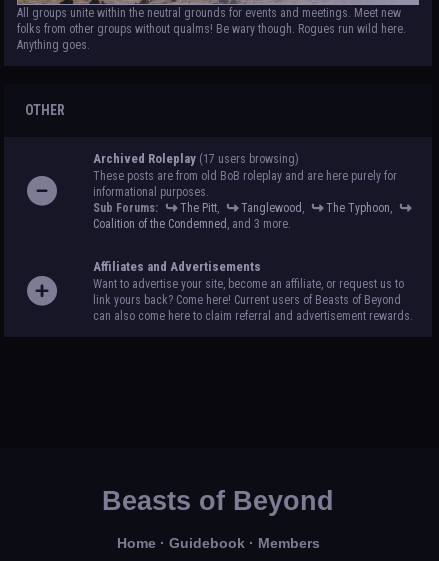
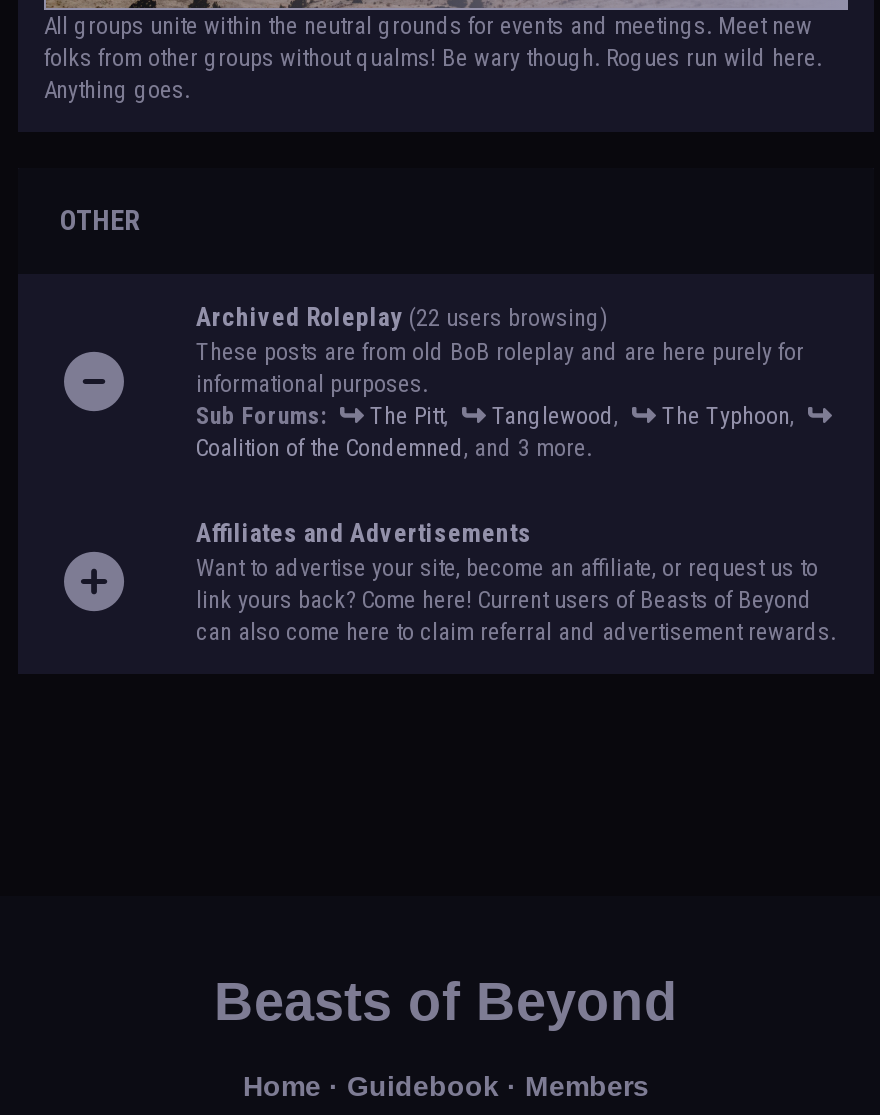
- Archived Roleplay (17 users browsing)
+ Archived Roleplay (22 users browsing)
